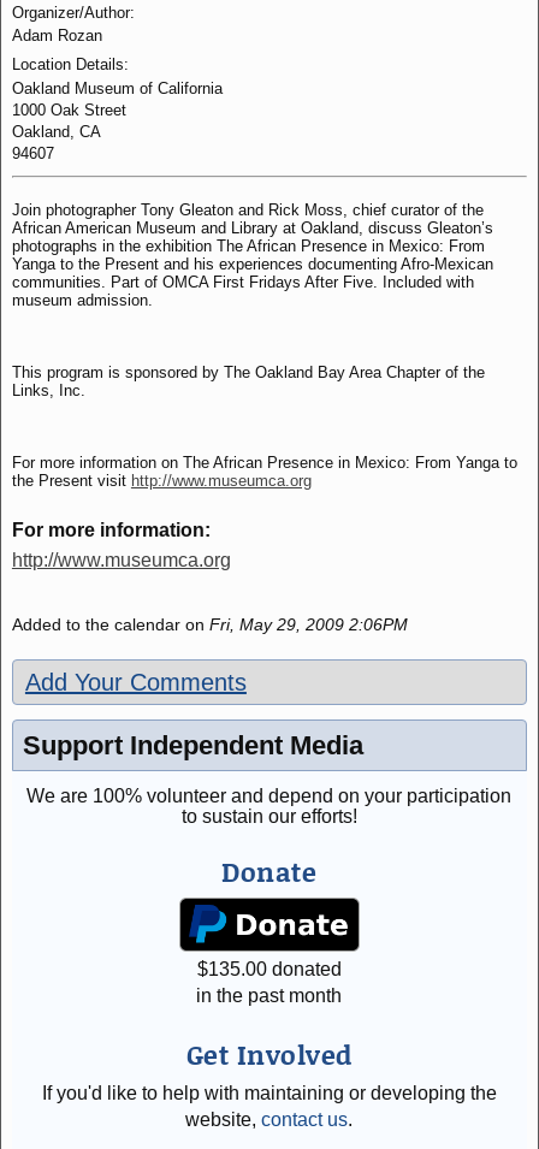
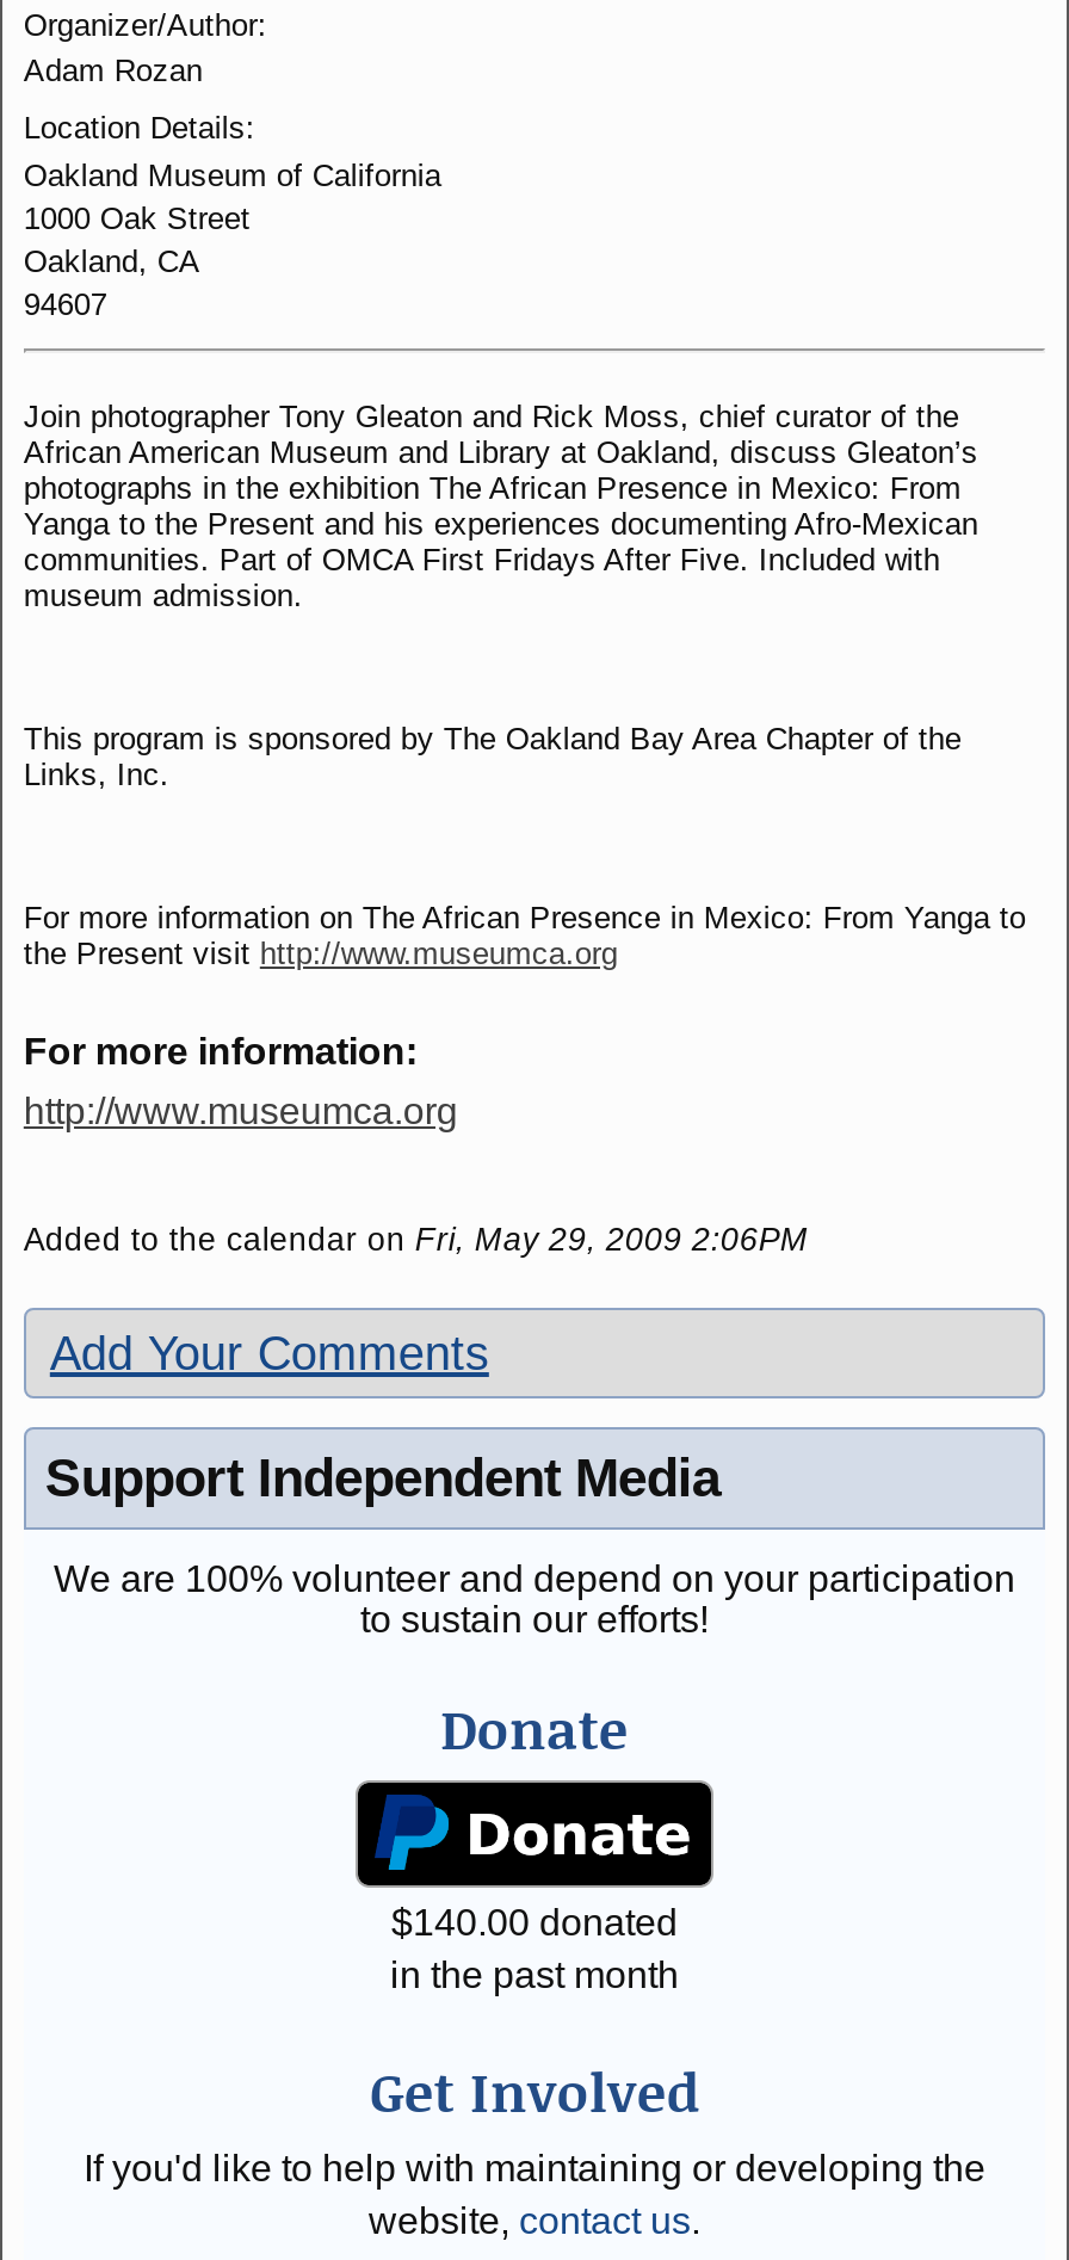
- $135.00 donated
+ $140.00 donated
